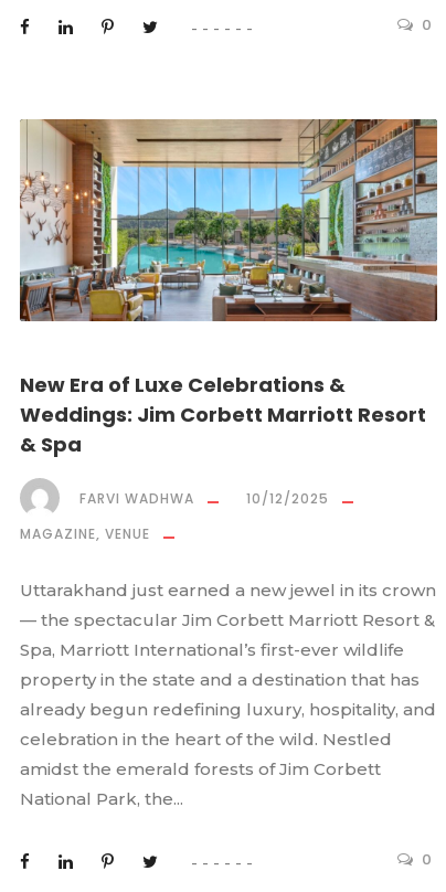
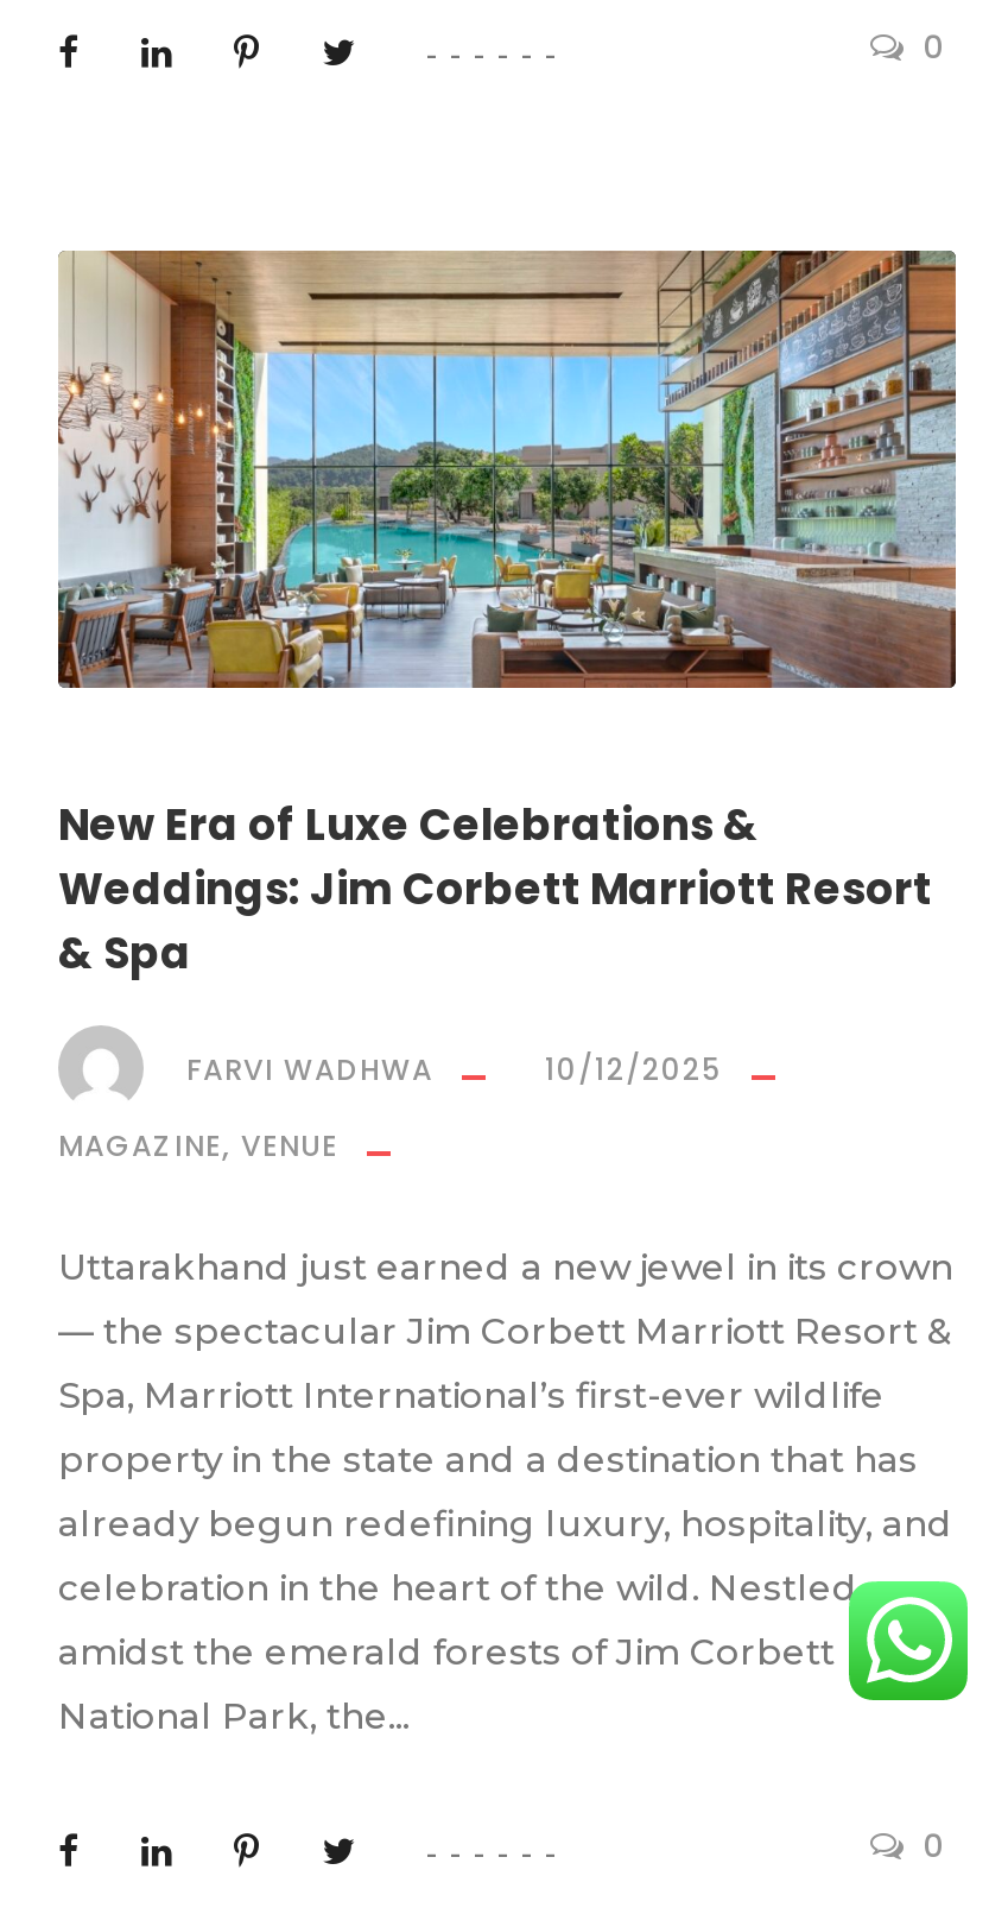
+ [image]
